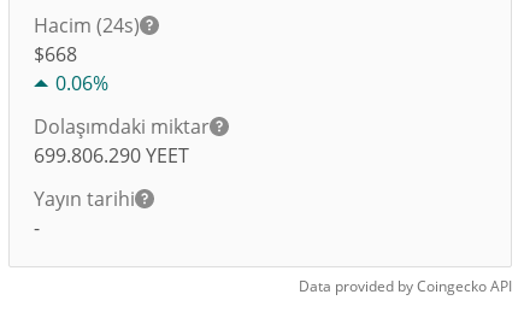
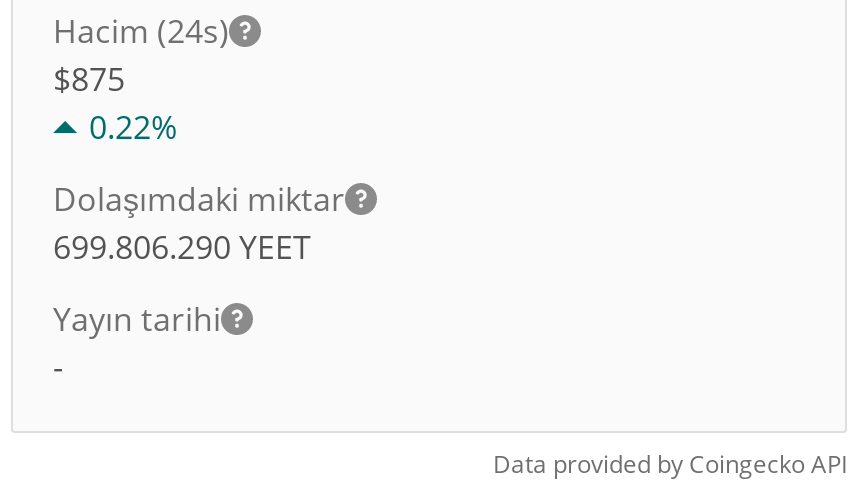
- $668
+ $875

- 0.06%
+ 0.22%
